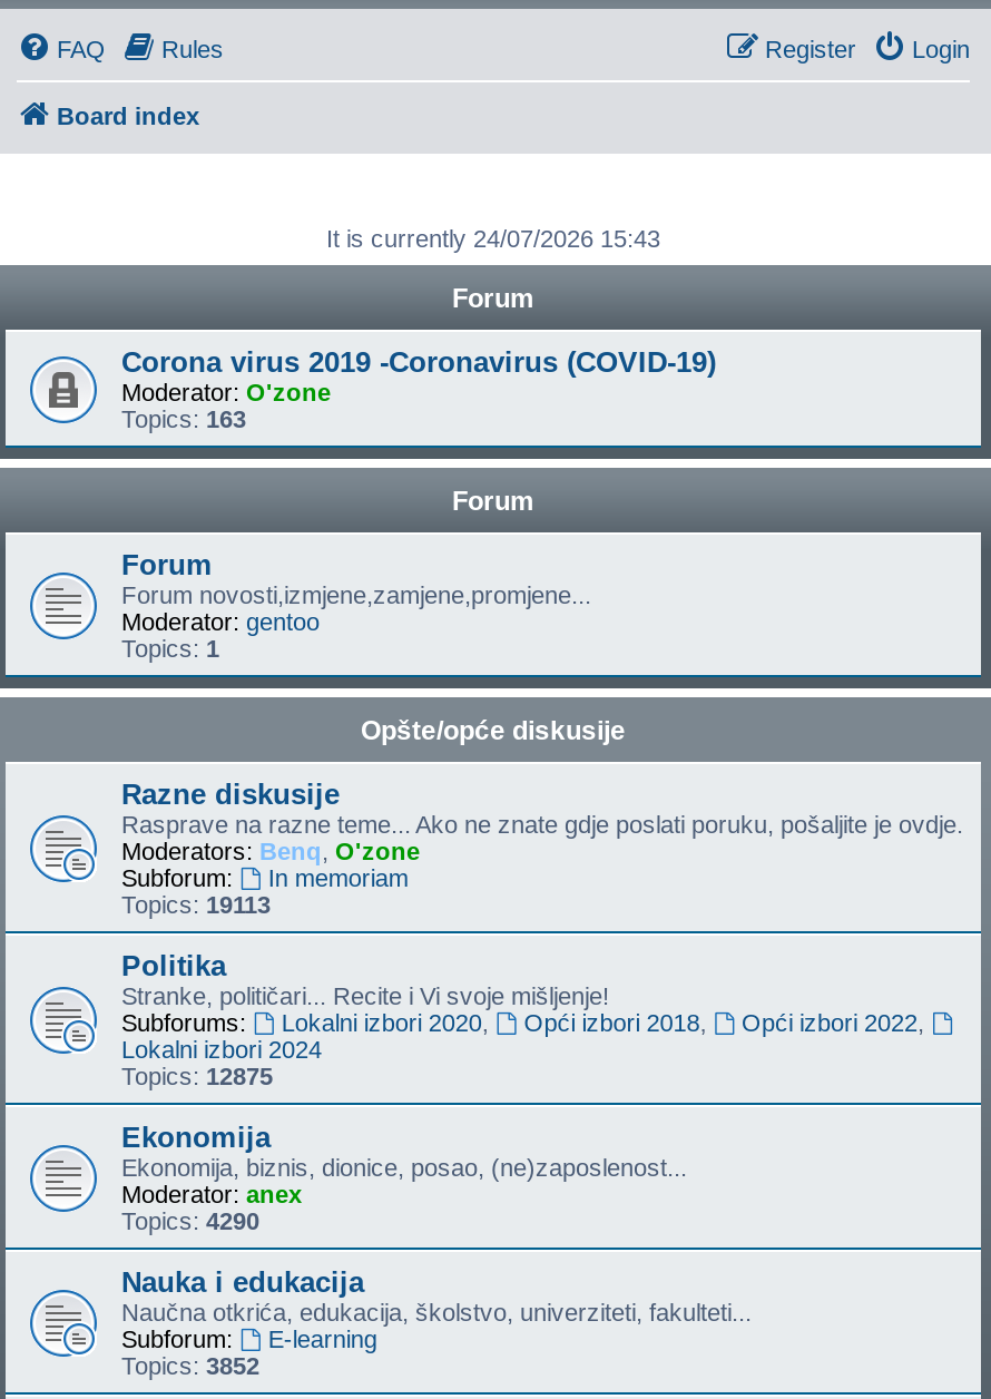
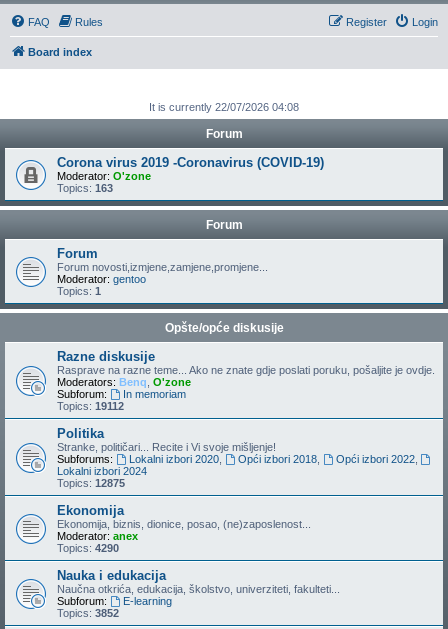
- It is currently 24/07/2026 15:43
+ It is currently 22/07/2026 04:08

- Topics: 19113
+ Topics: 19112
